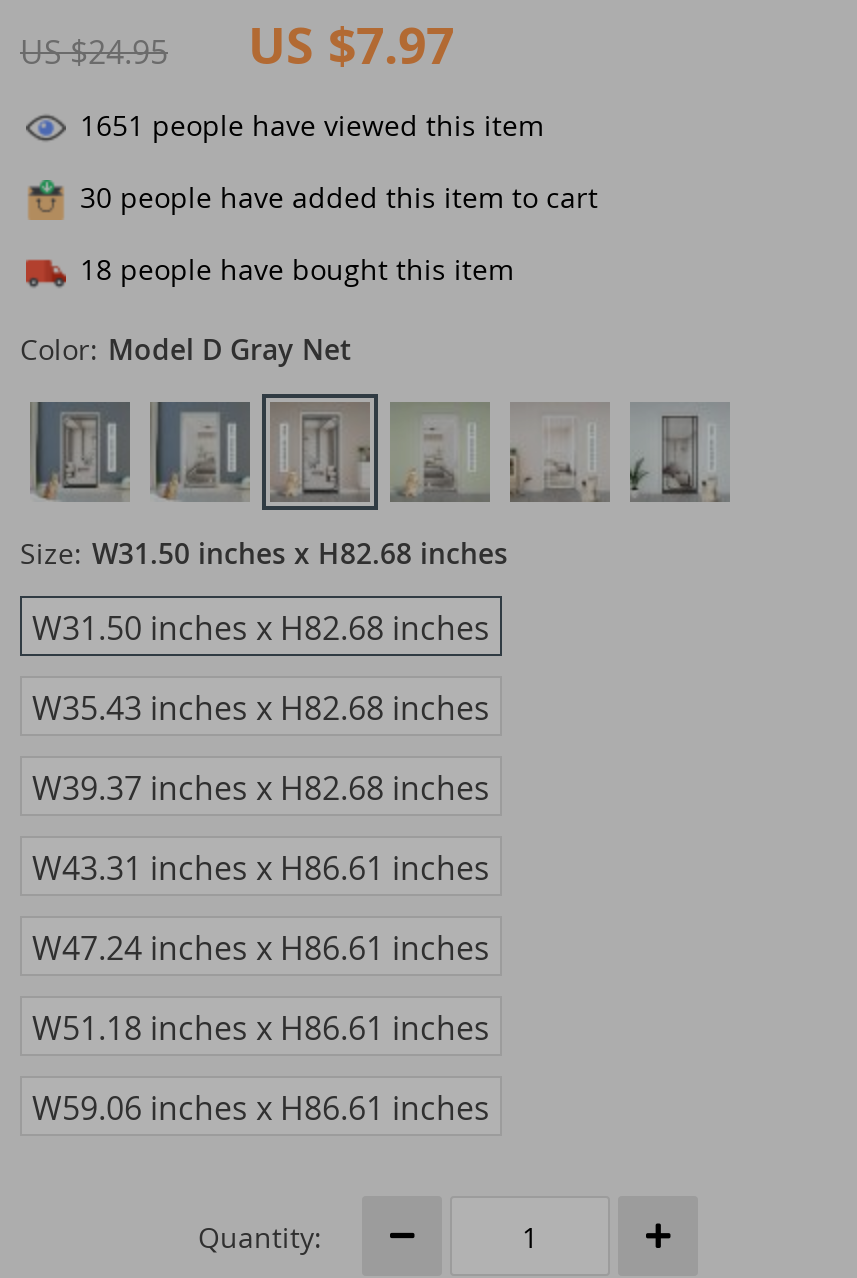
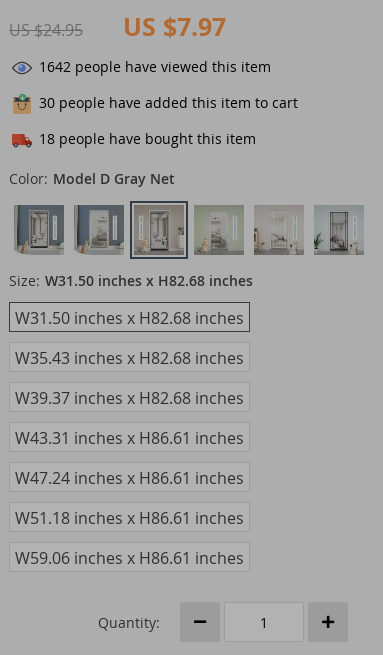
- 1651 people have viewed this item
+ 1642 people have viewed this item
